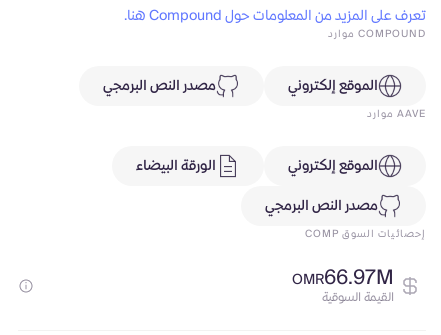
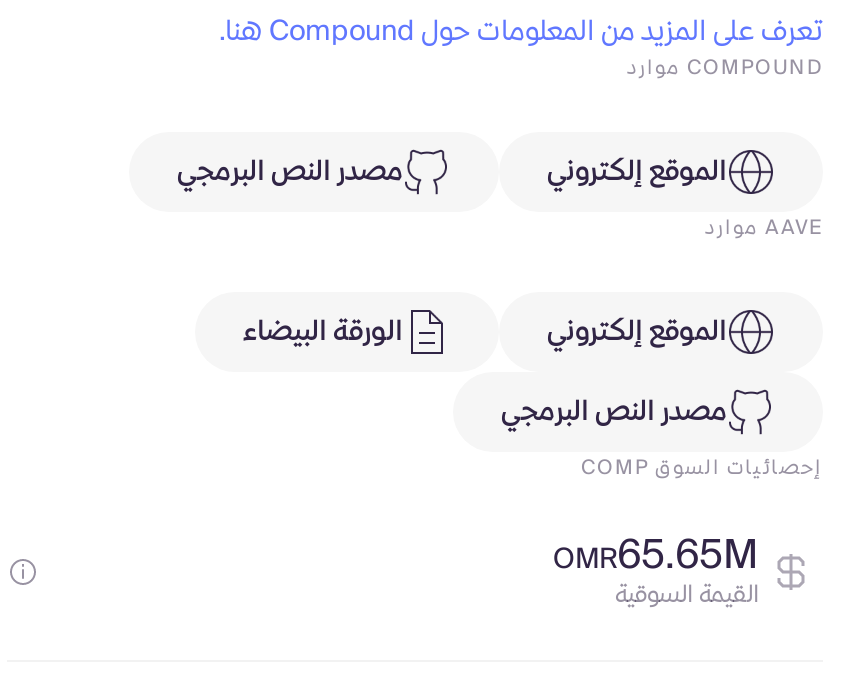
- OMR 66.97M
+ OMR 65.65M
